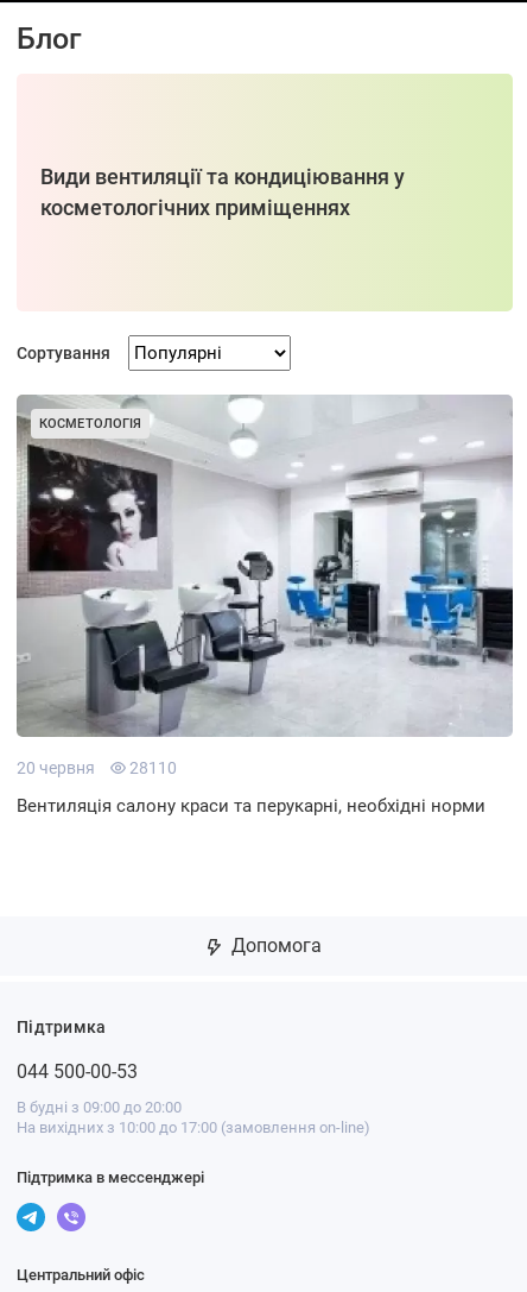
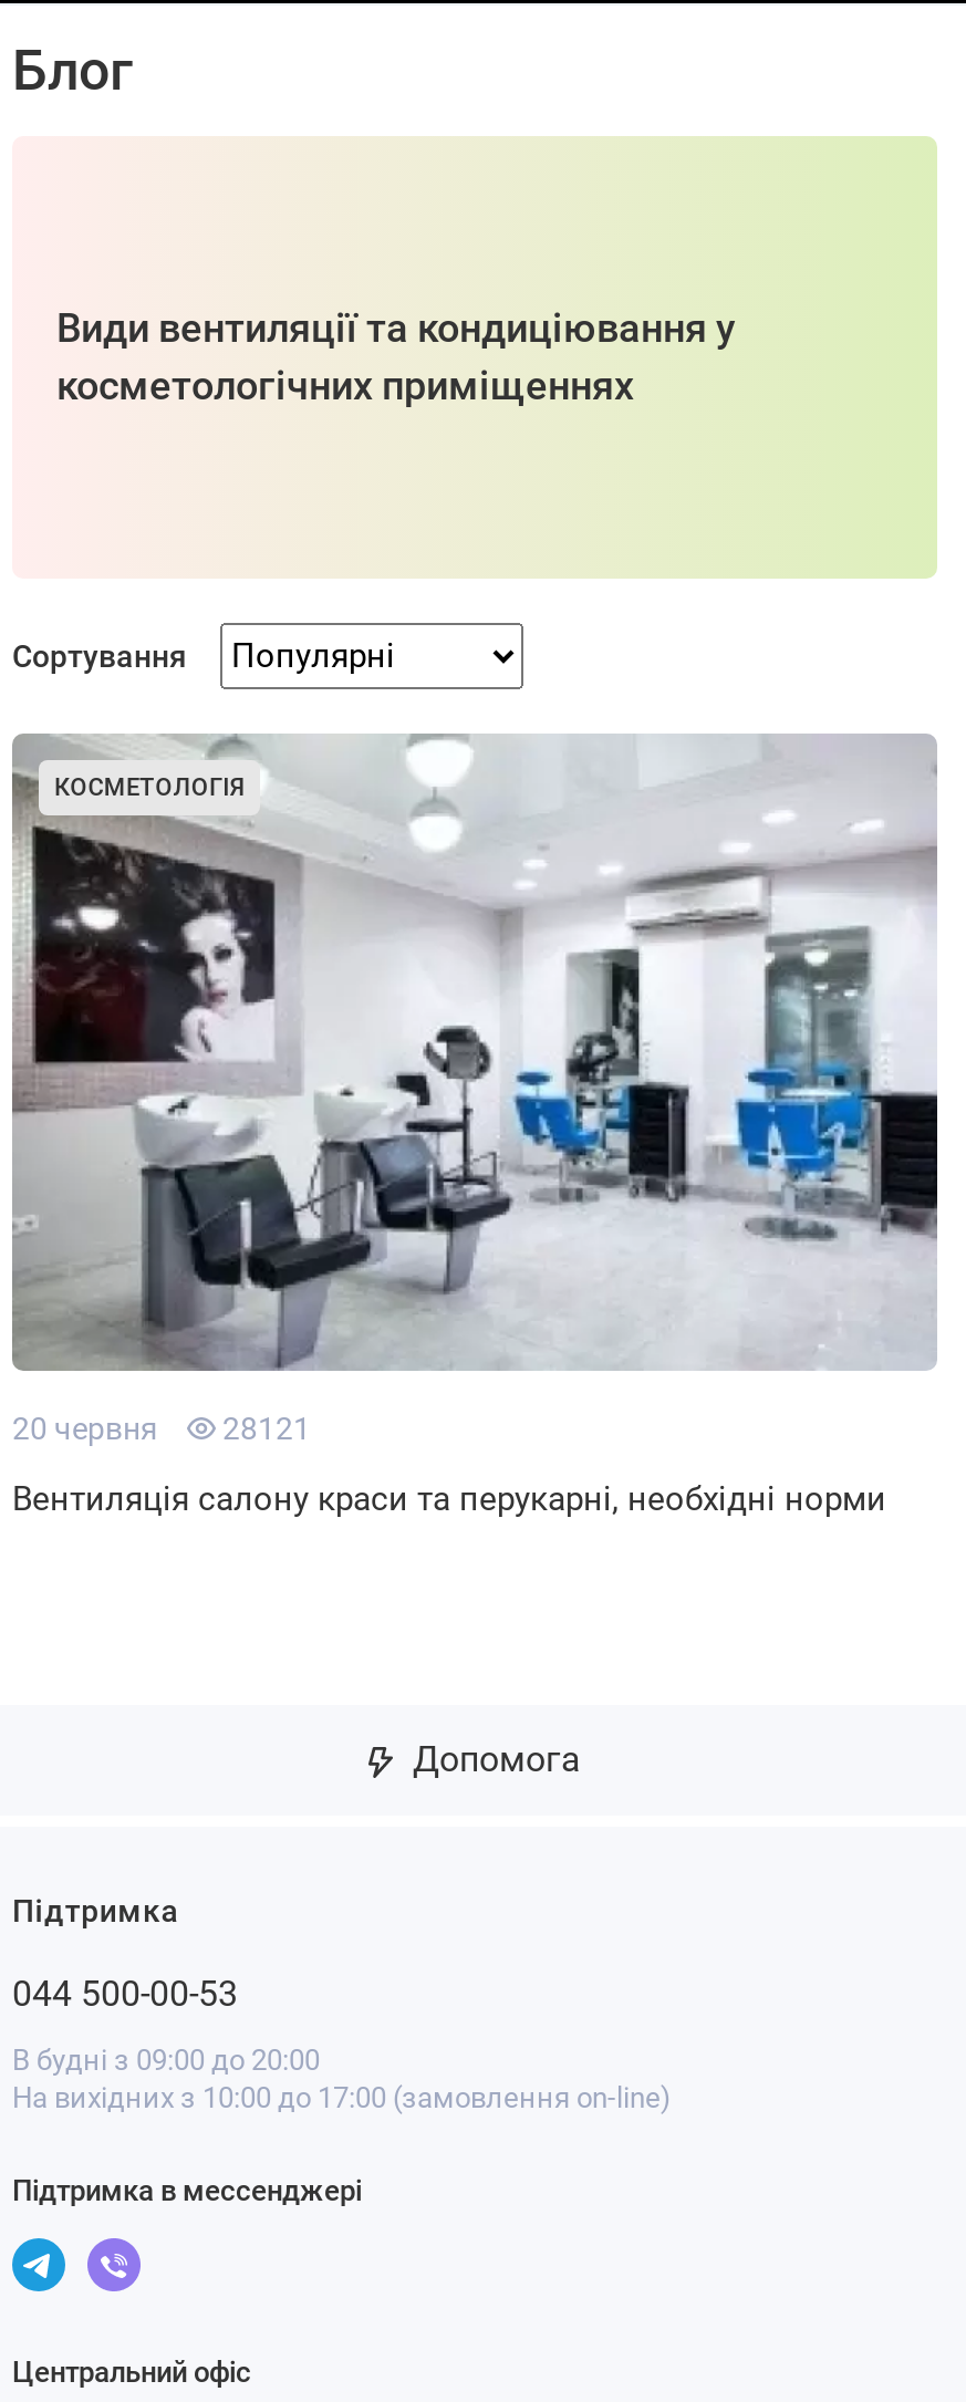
- 20 червня 28110
+ 20 червня 28121
